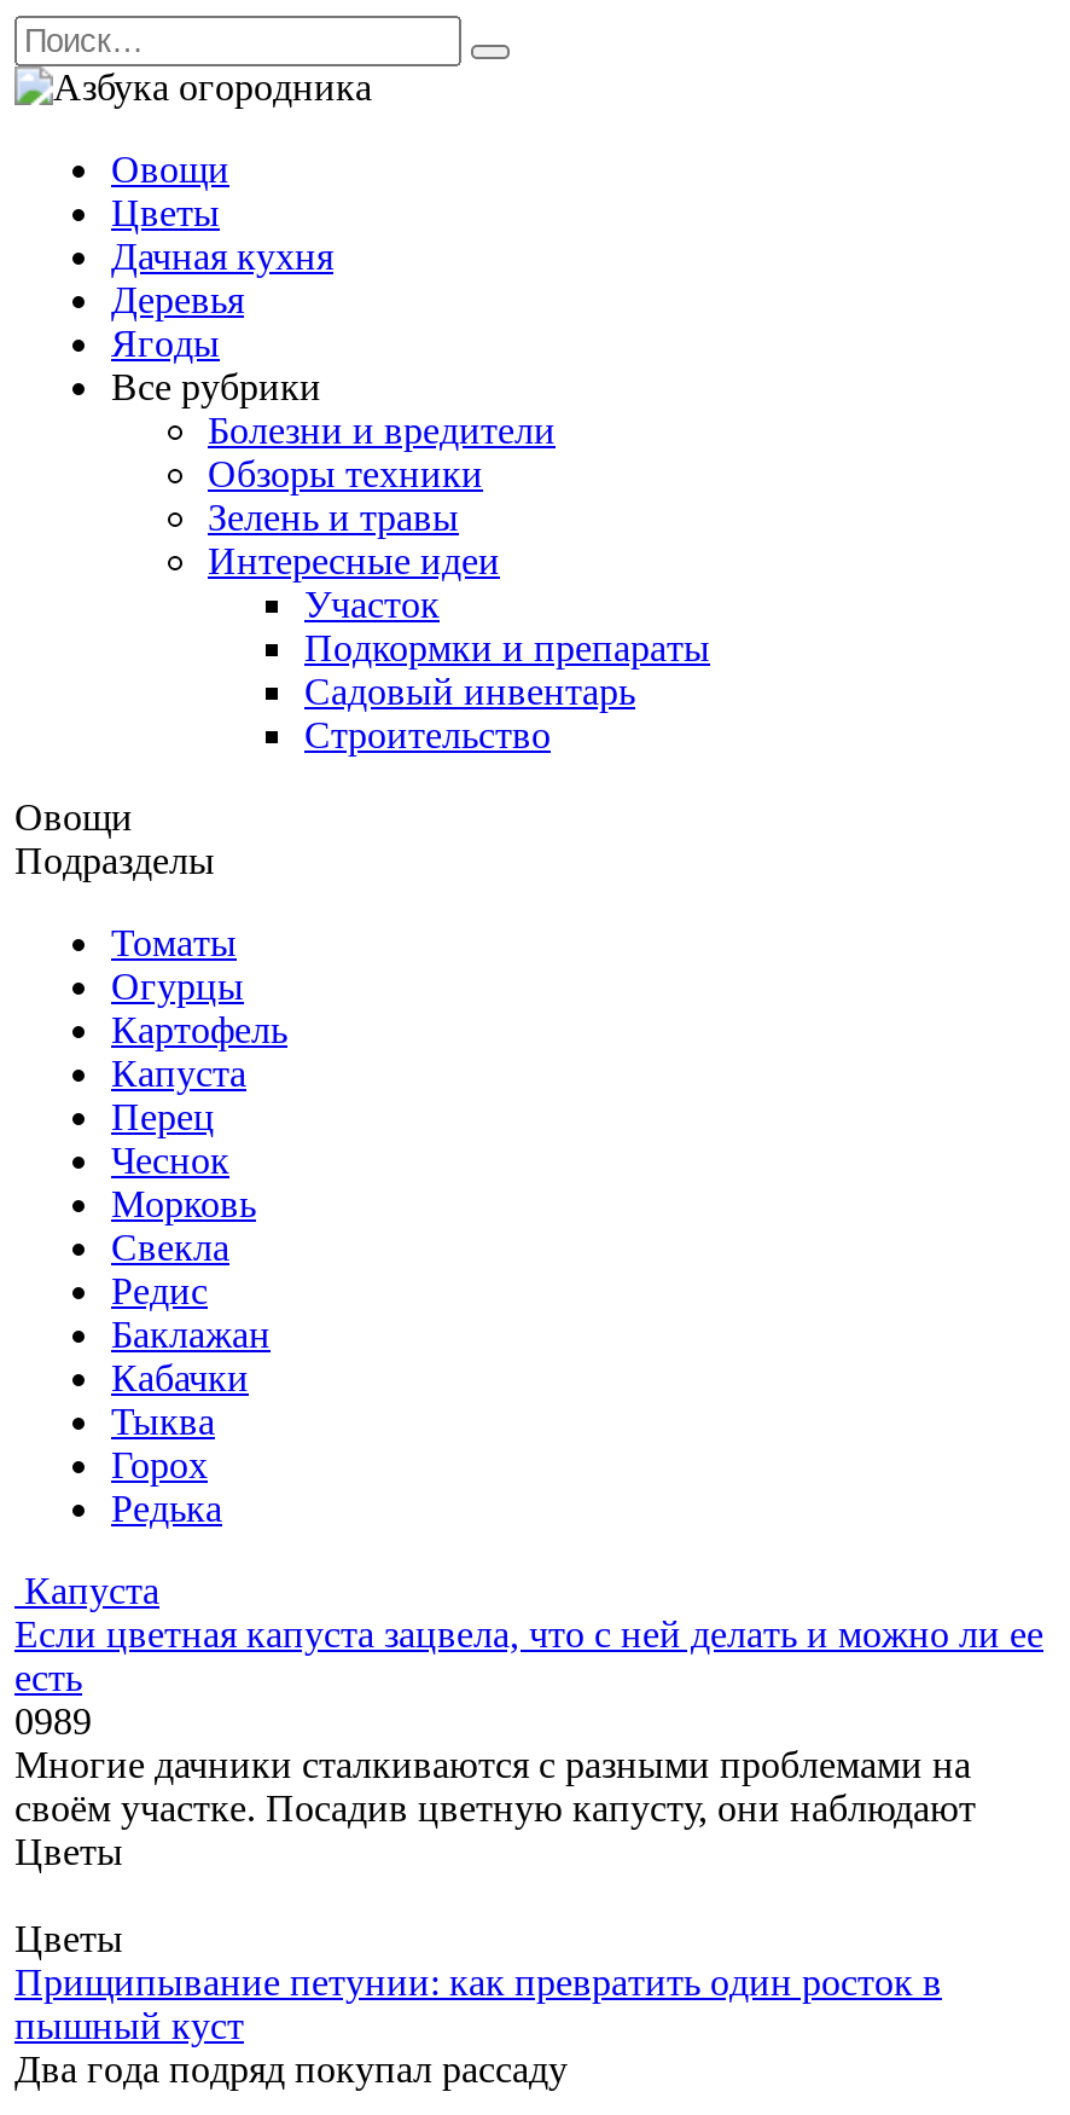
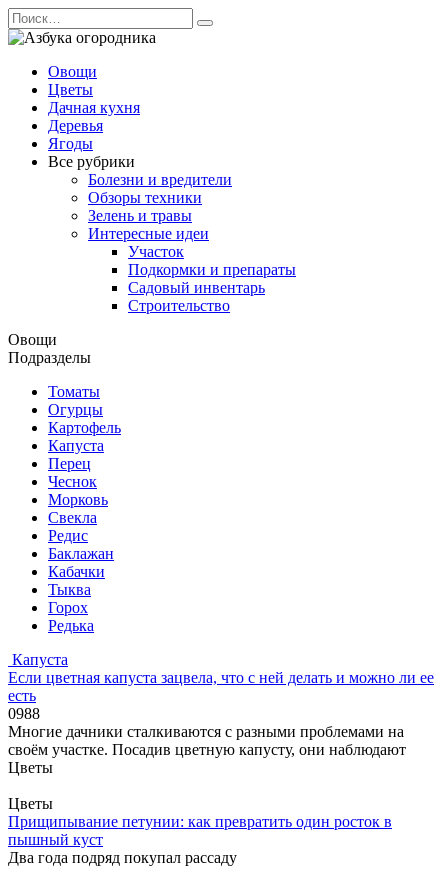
- 0989
+ 0988
